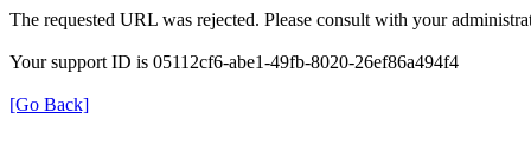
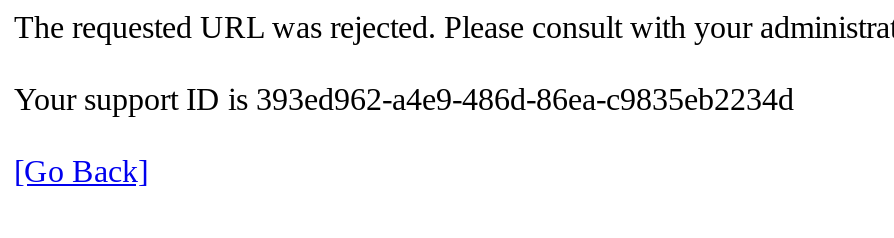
- Your support ID is 05112cf6-abe1-49fb-8020-26ef86a494f4
+ Your support ID is 393ed962-a4e9-486d-86ea-c9835eb2234d
